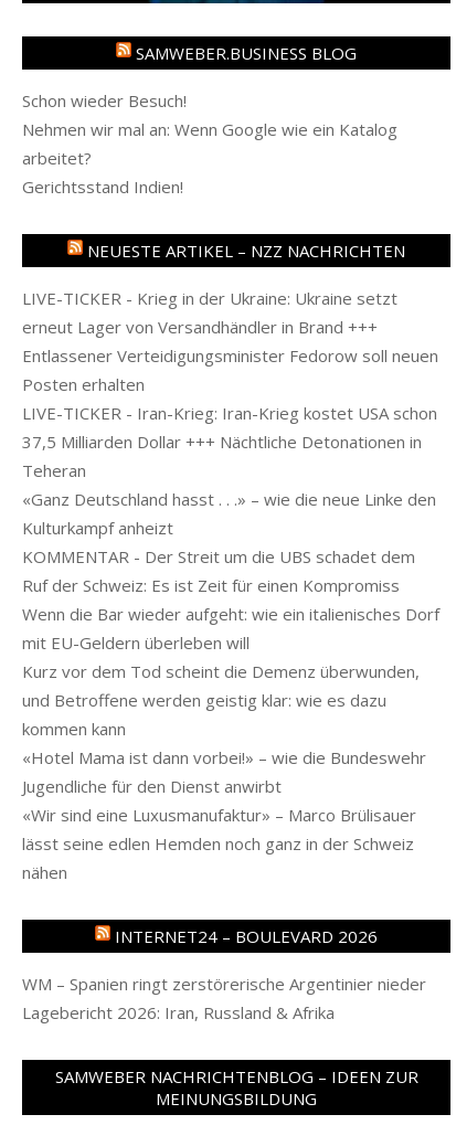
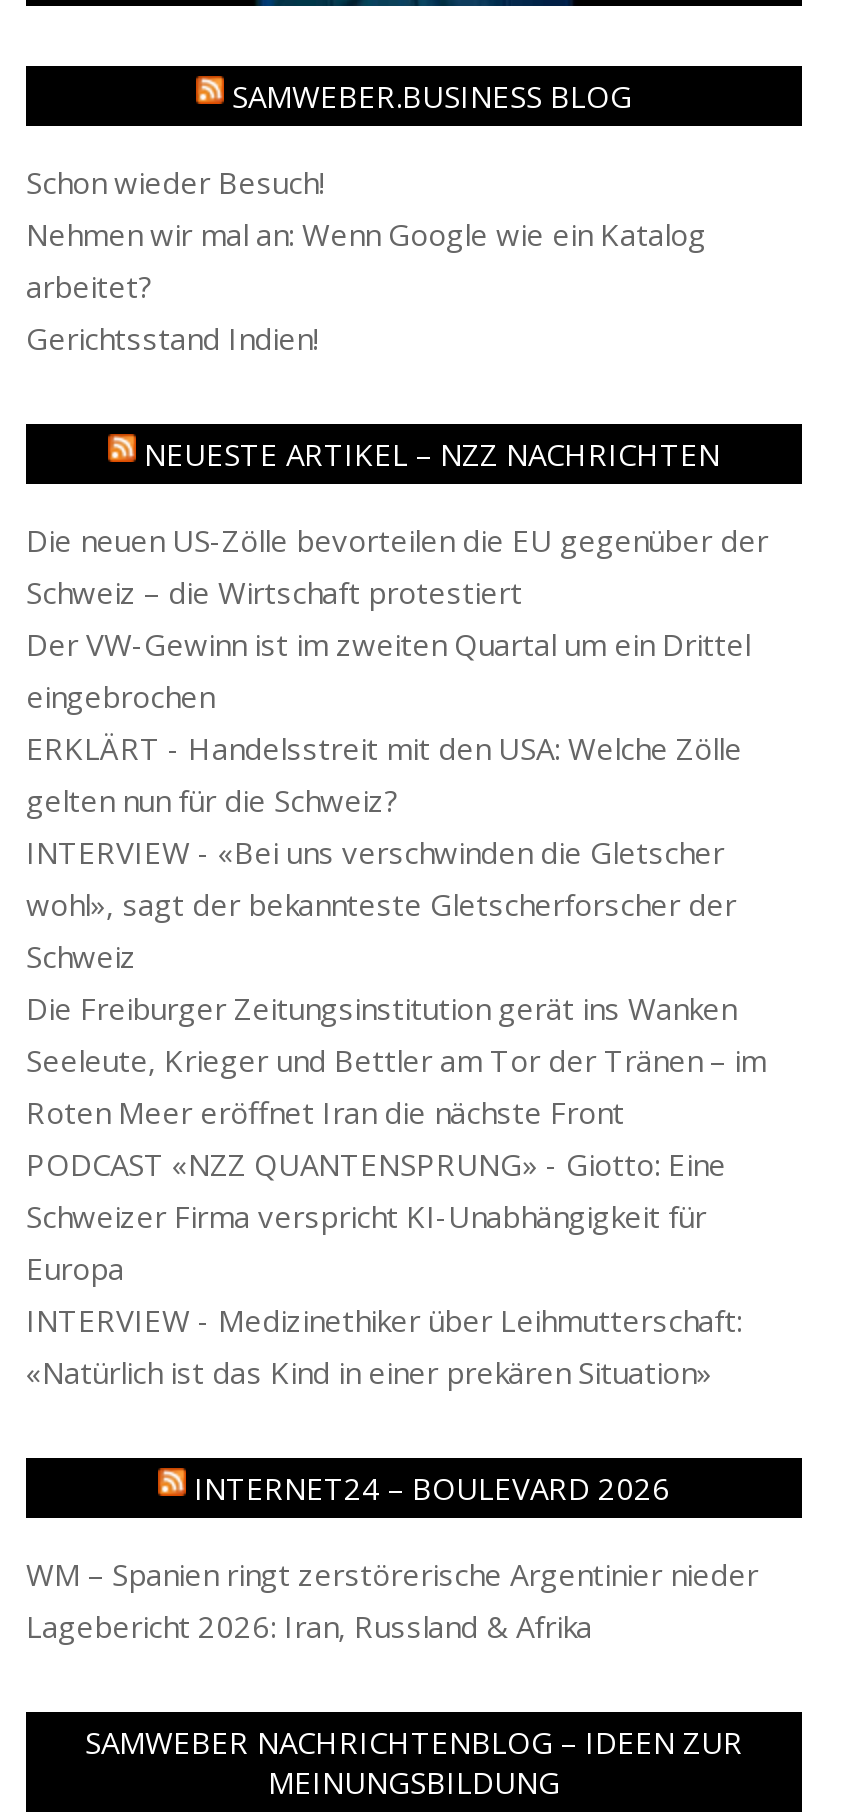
- LIVE-TICKER - Krieg in der Ukraine: Ukraine setzt
- erneut Lager von Versandhändler in Brand +++
- Entlassener Verteidigungsminister Fedorow soll neuen
- Posten erhalten
- LIVE-TICKER - Iran-Krieg: Iran-Krieg kostet USA schon
- 37,5 Milliarden Dollar +++ Nächtliche Detonationen in
- Teheran
- «Ganz Deutschland hasst . . .» – wie die neue Linke den
- Kulturkampf anheizt
- KOMMENTAR - Der Streit um die UBS schadet dem
- Ruf der Schweiz: Es ist Zeit für einen Kompromiss
- Wenn die Bar wieder aufgeht: wie ein italienisches Dorf
- mit EU-Geldern überleben will
- Kurz vor dem Tod scheint die Demenz überwunden,
- und Betroffene werden geistig klar: wie es dazu
- kommen kann
- «Hotel Mama ist dann vorbei!» – wie die Bundeswehr
- Jugendliche für den Dienst anwirbt
- «Wir sind eine Luxusmanufaktur» – Marco Brülisauer
- lässt seine edlen Hemden noch ganz in der Schweiz
- nähen
+ Die neuen US-Zölle bevorteilen die EU gegenüber der
+ Schweiz – die Wirtschaft protestiert
+ Der VW-Gewinn ist im zweiten Quartal um ein Drittel
+ eingebrochen
+ ERKLÄRT - Handelsstreit mit den USA: Welche Zölle
+ gelten nun für die Schweiz?
+ INTERVIEW - «Bei uns verschwinden die Gletscher
+ wohl», sagt der bekannteste Gletscherforscher der
+ Schweiz
+ Die Freiburger Zeitungsinstitution gerät ins Wanken
+ Seeleute, Krieger und Bettler am Tor der Tränen – im
+ Roten Meer eröffnet Iran die nächste Front
+ PODCAST «NZZ QUANTENSPRUNG» - Giotto: Eine
+ Schweizer Firma verspricht KI-Unabhängigkeit für
+ Europa
+ INTERVIEW - Medizinethiker über Leihmutterschaft:
+ «Natürlich ist das Kind in einer prekären Situation»
